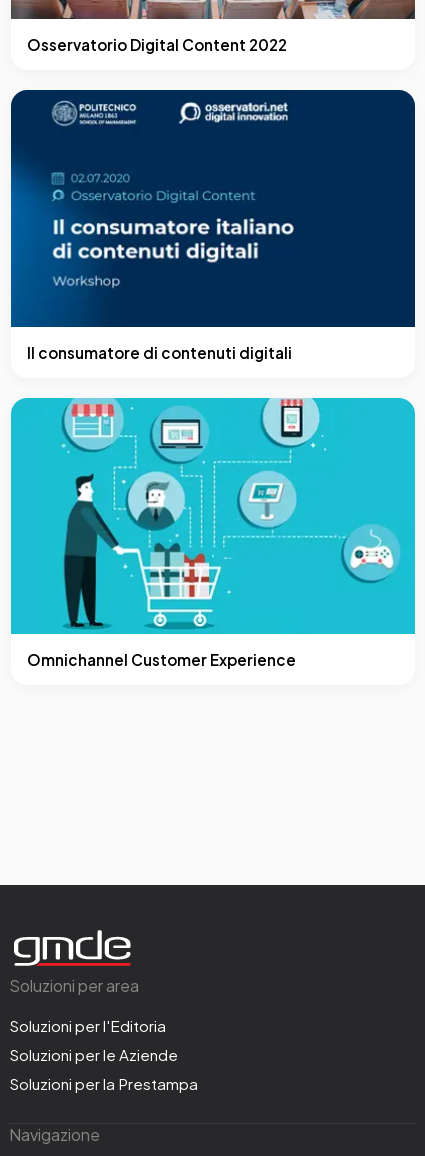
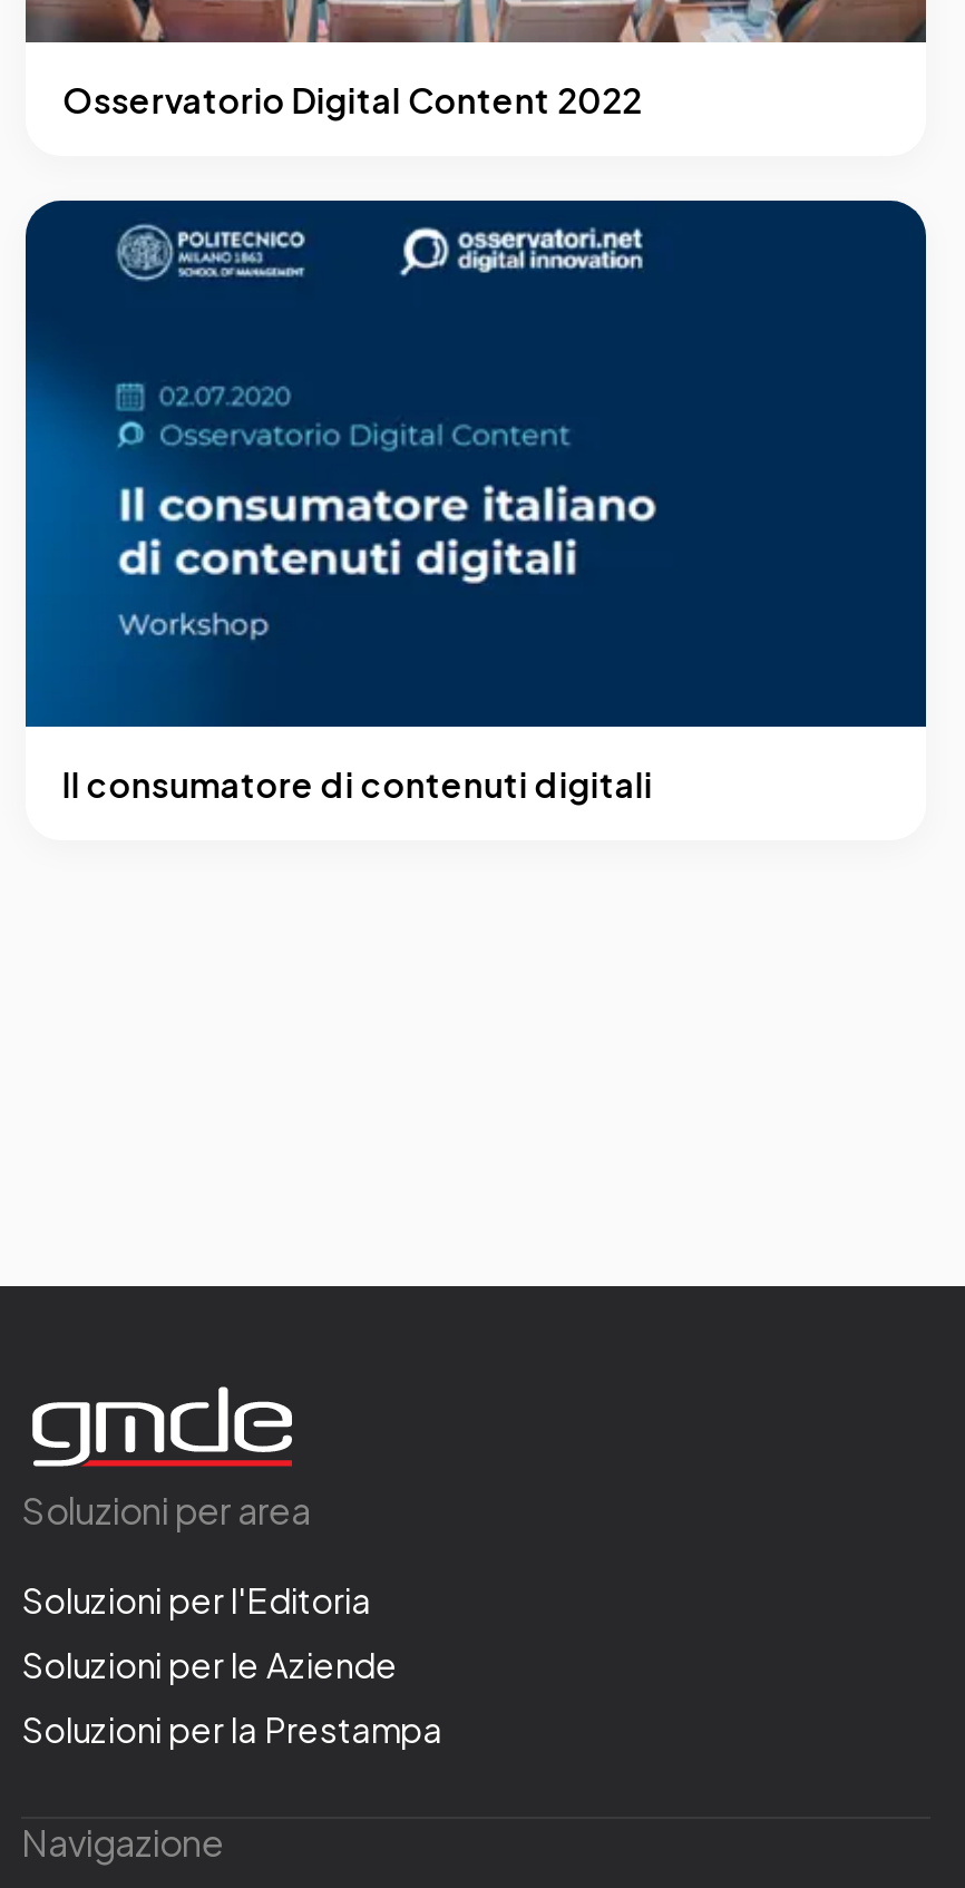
- [image]
- Omnichannel Customer Experience
